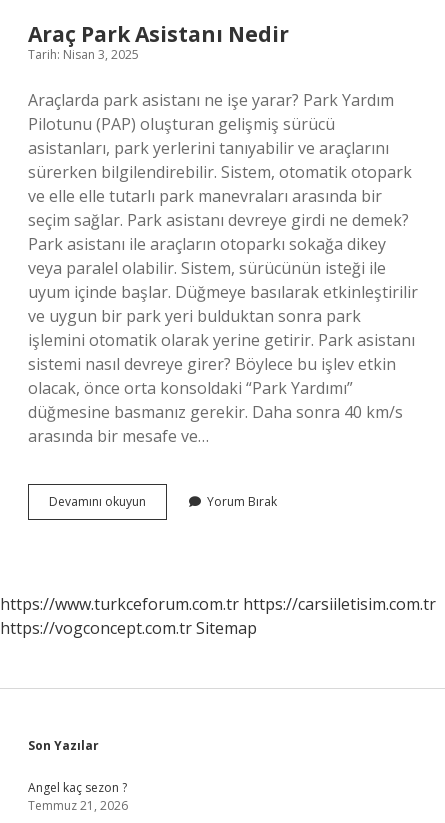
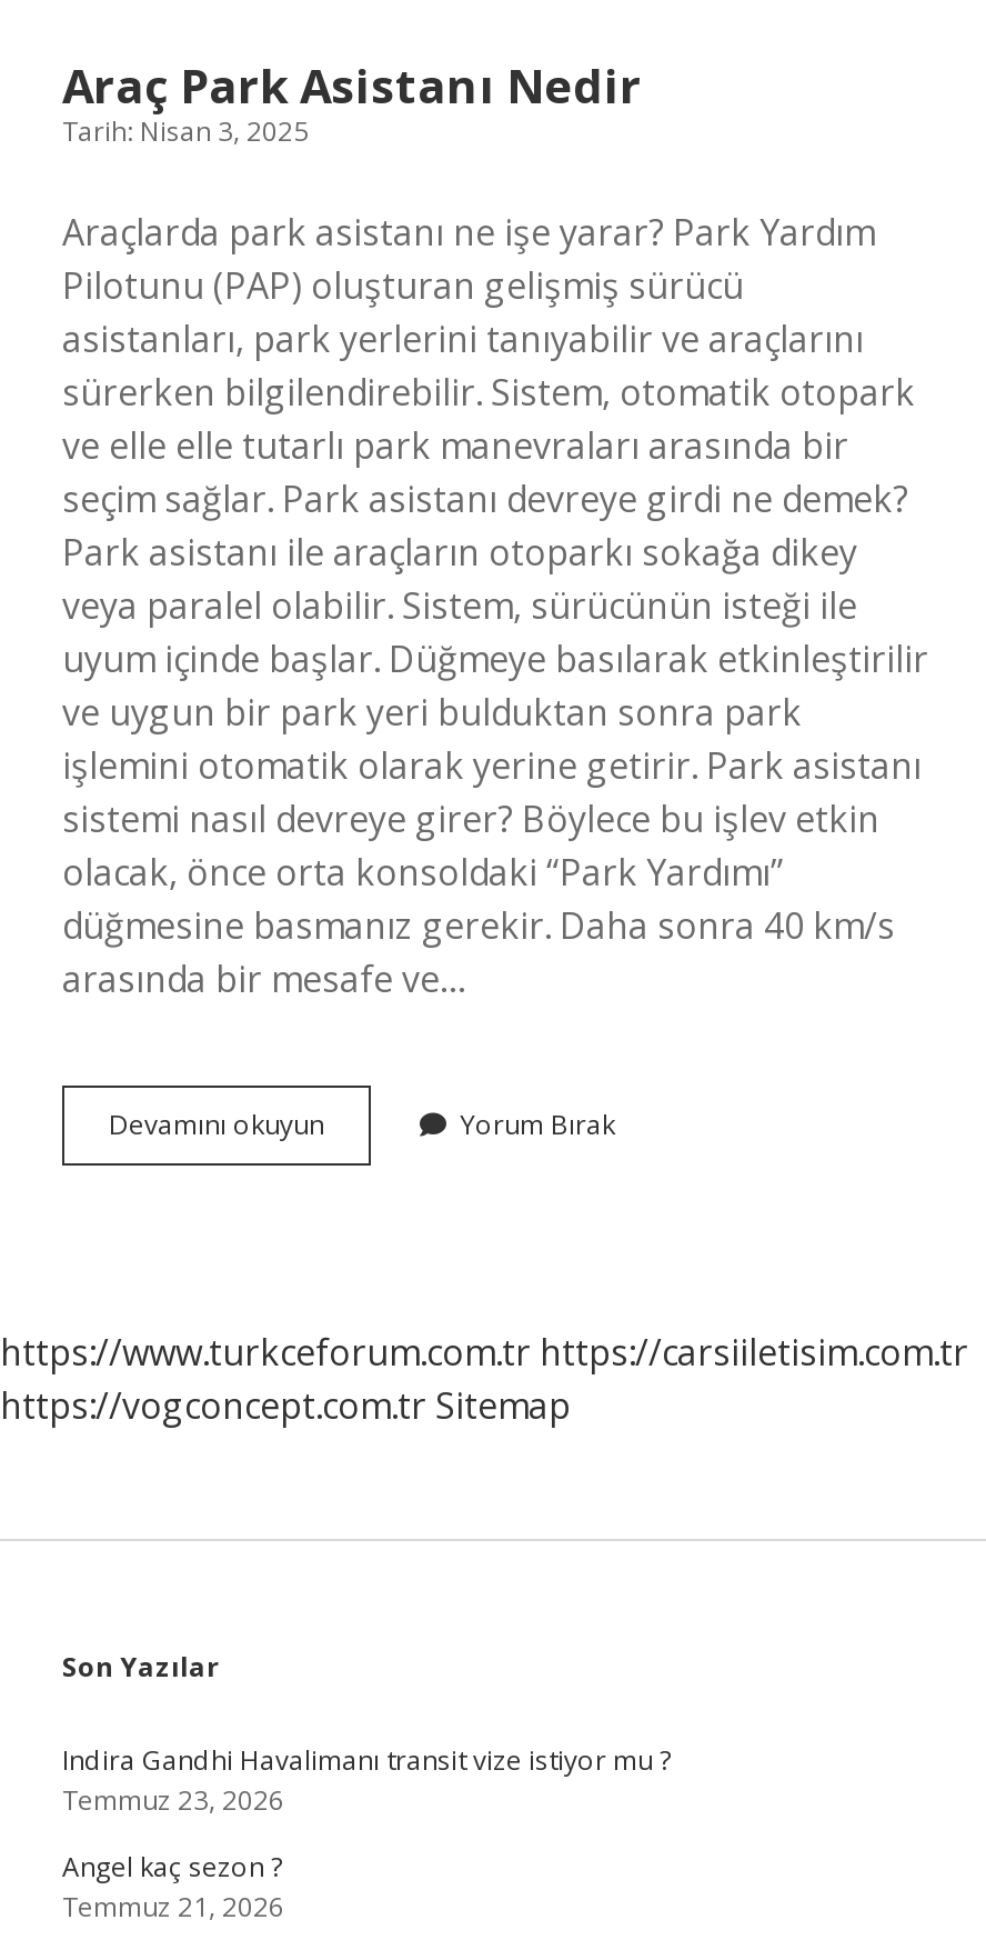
+ Indira Gandhi Havalimanı transit vize istiyor mu ?
+ Temmuz 23, 2026
